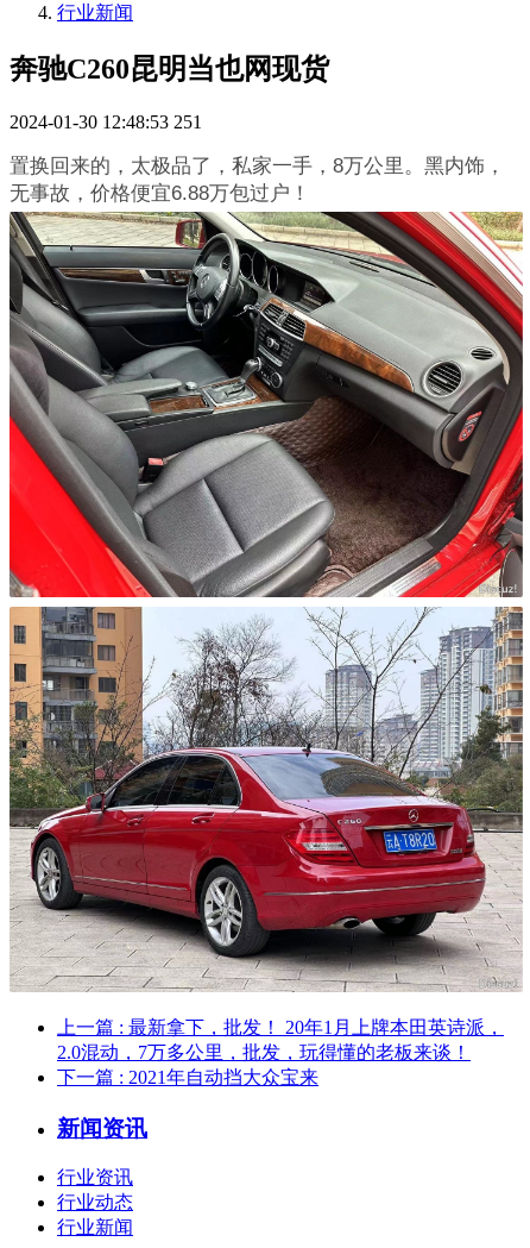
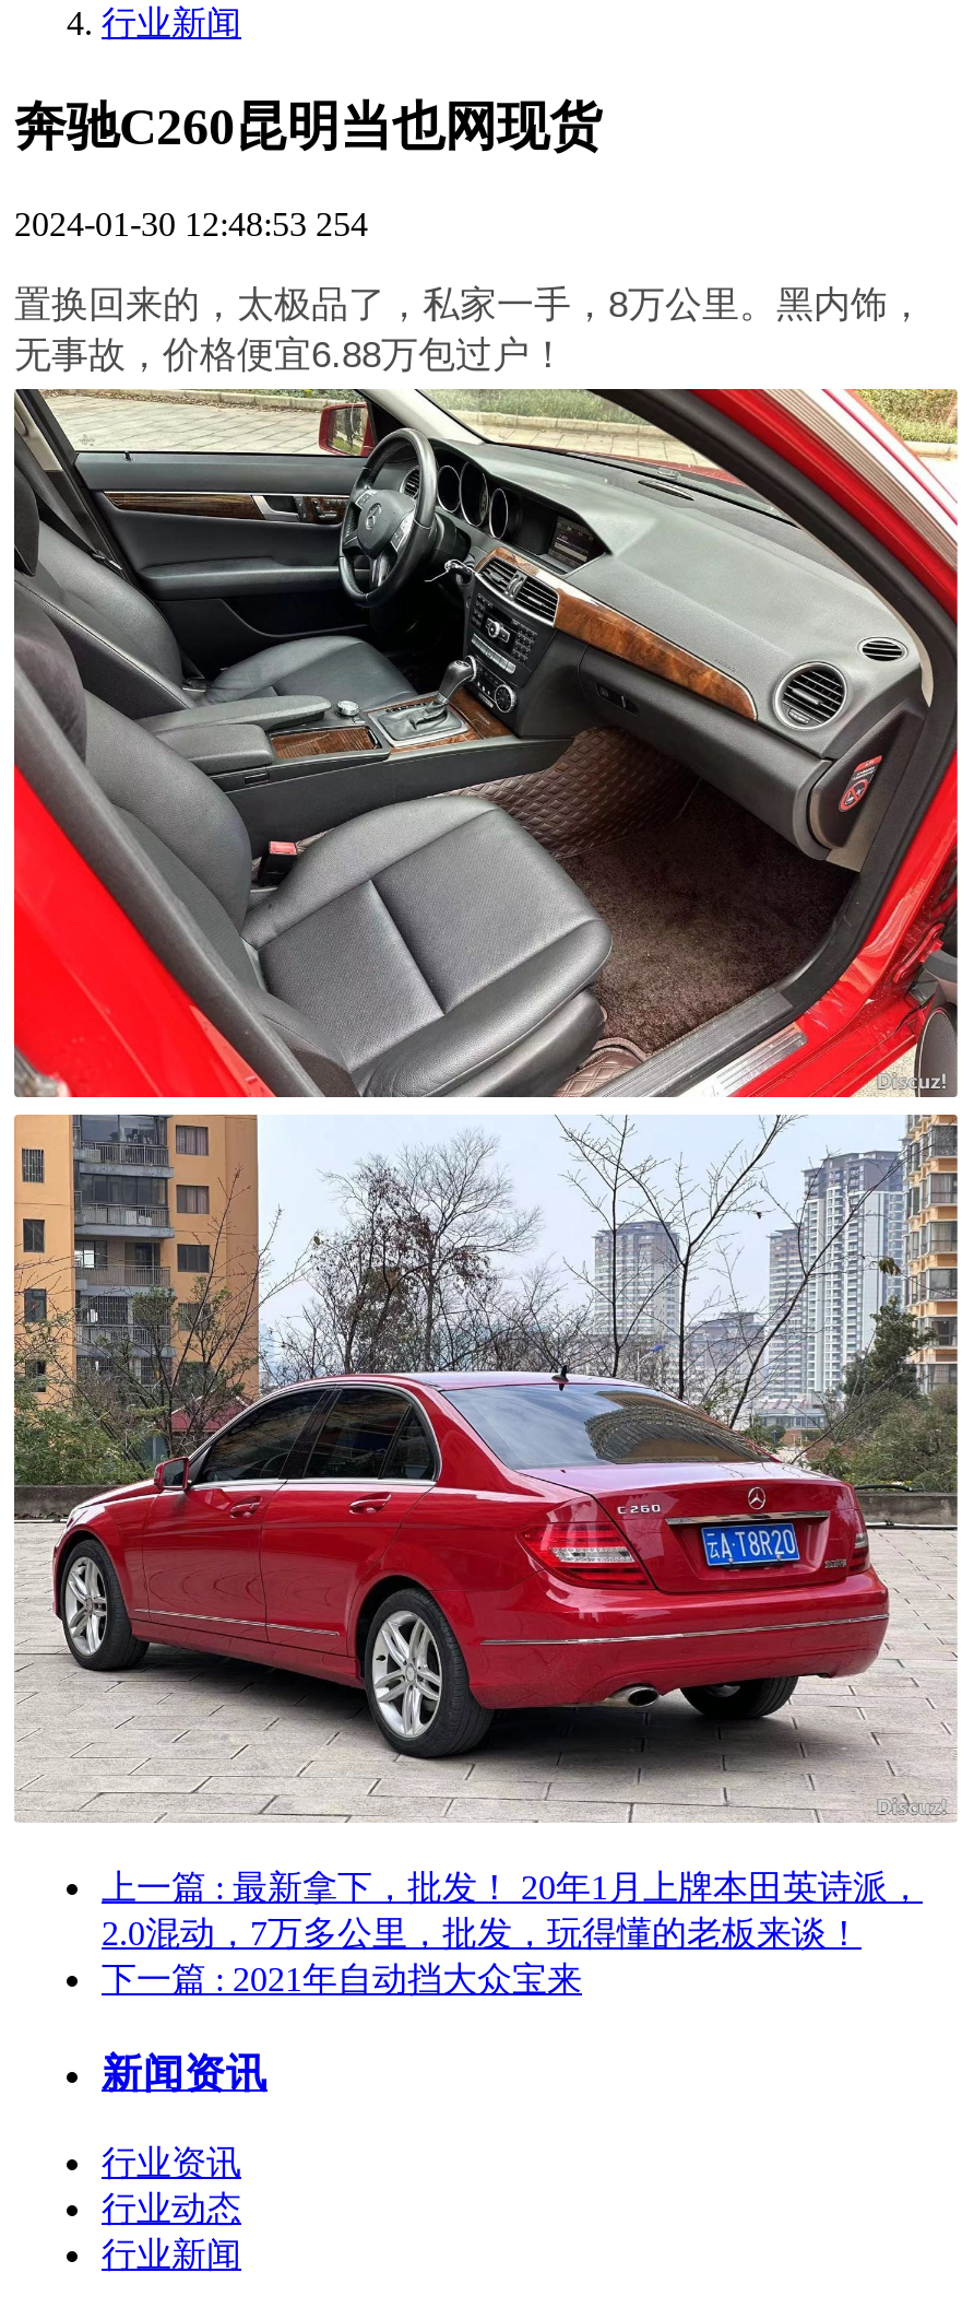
- 2024-01-30 12:48:53 251
+ 2024-01-30 12:48:53 254
